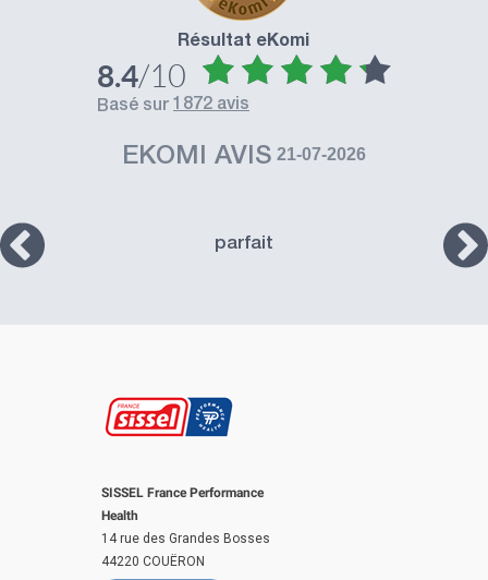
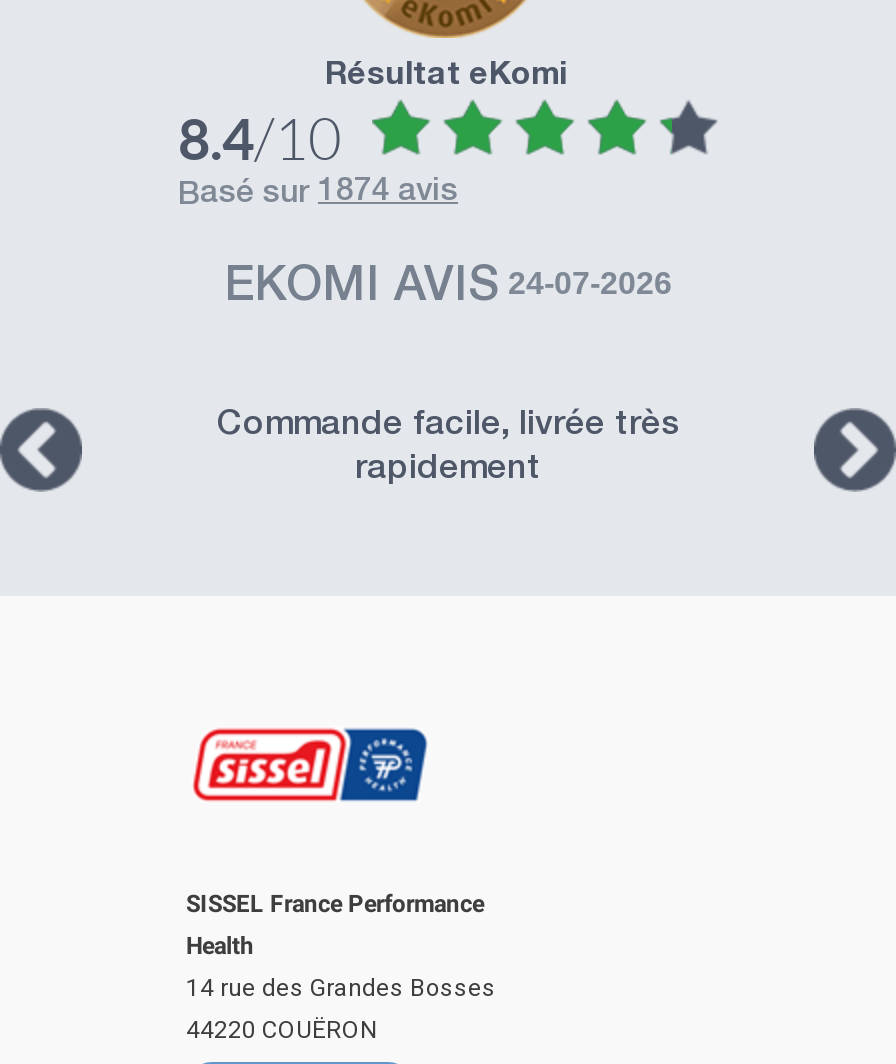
- basé sur 1872 avis
+ basé sur 1874 avis

- EKOMI AVIS 21-07-2026
+ EKOMI AVIS 24-07-2026

- parfait
+ Commande facile, livrée très
+ rapidement
